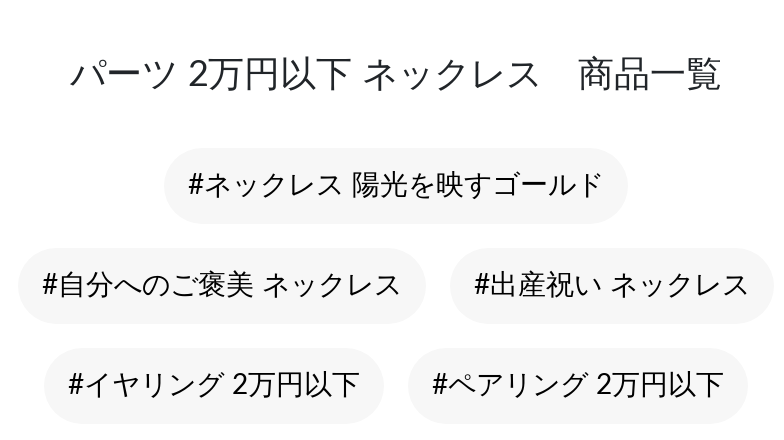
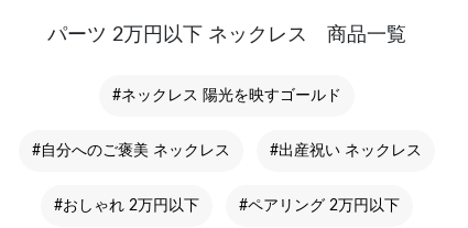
- #イヤリング 2万円以下
+ #おしゃれ 2万円以下
